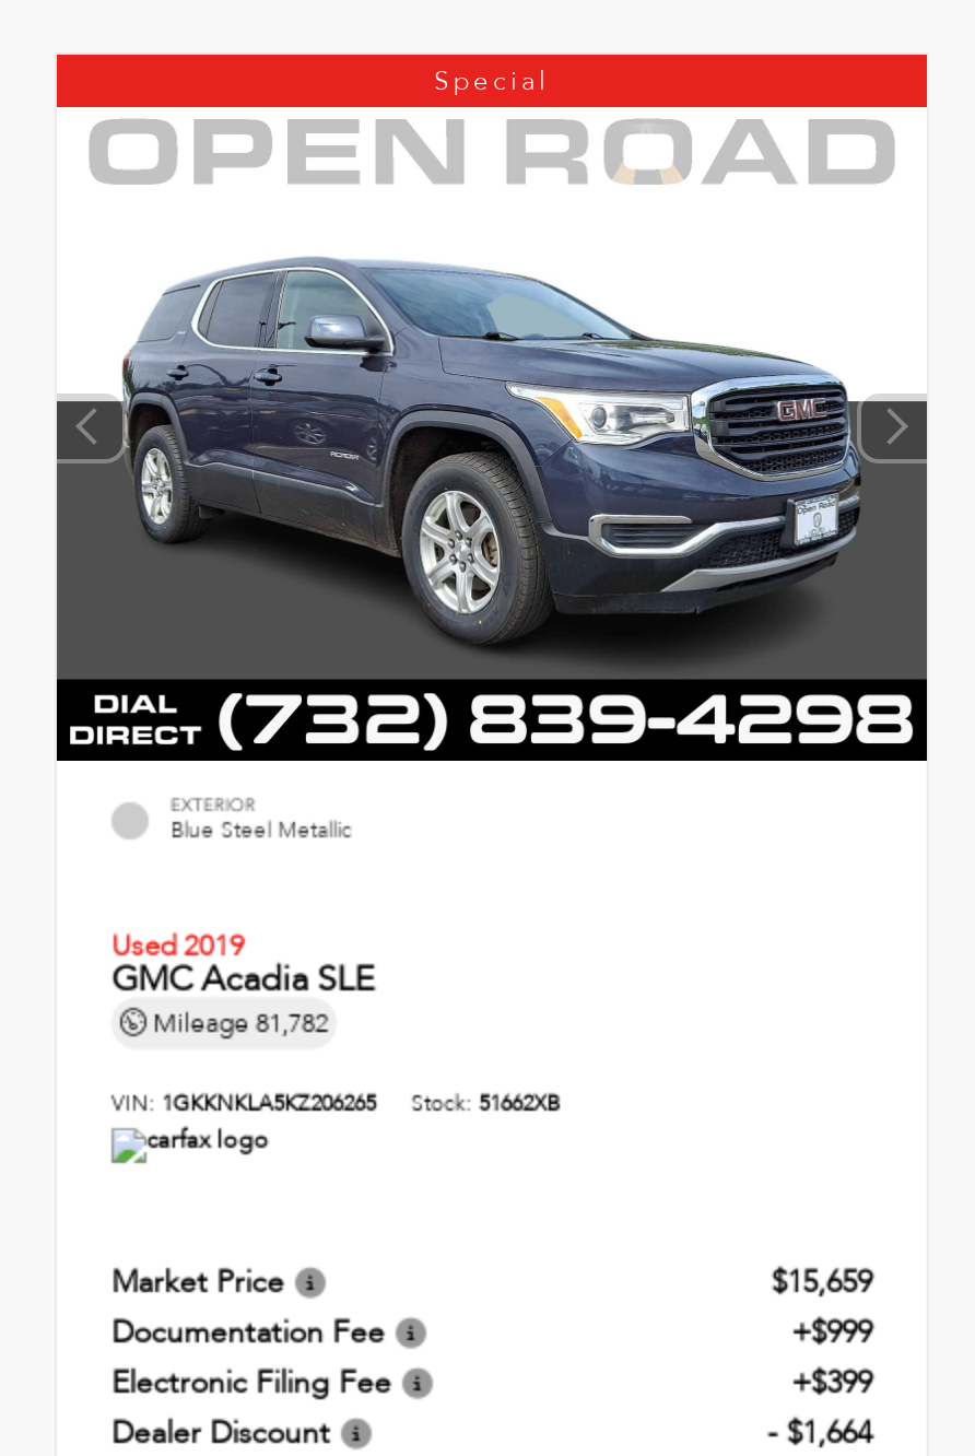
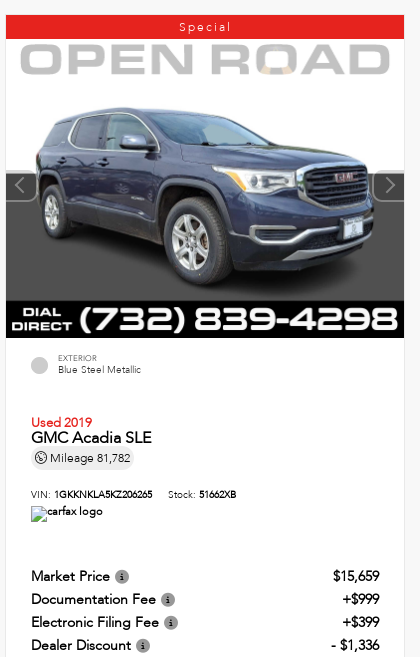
- - $1,664
+ - $1,336
